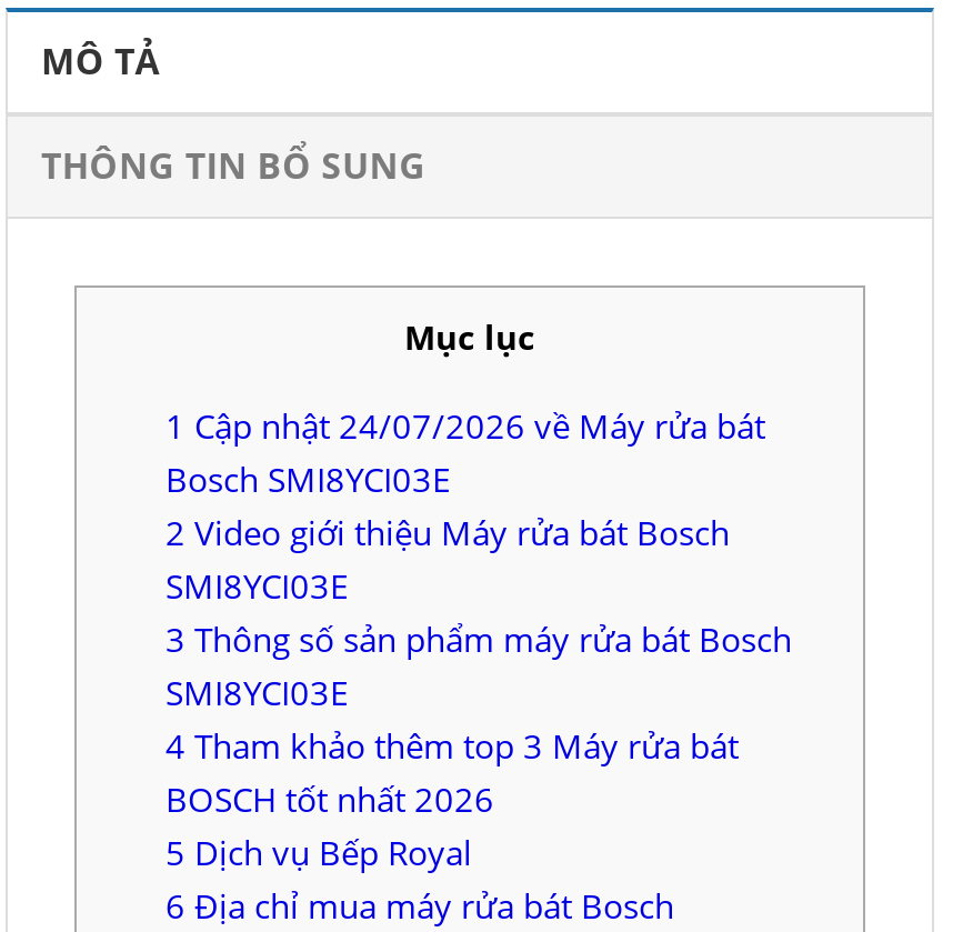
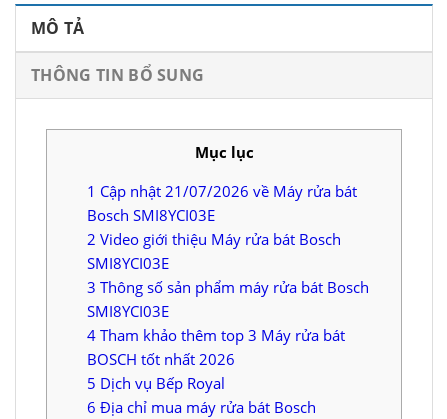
- 1 Cập nhật 24/07/2026 về Máy rửa bát
+ 1 Cập nhật 21/07/2026 về Máy rửa bát
